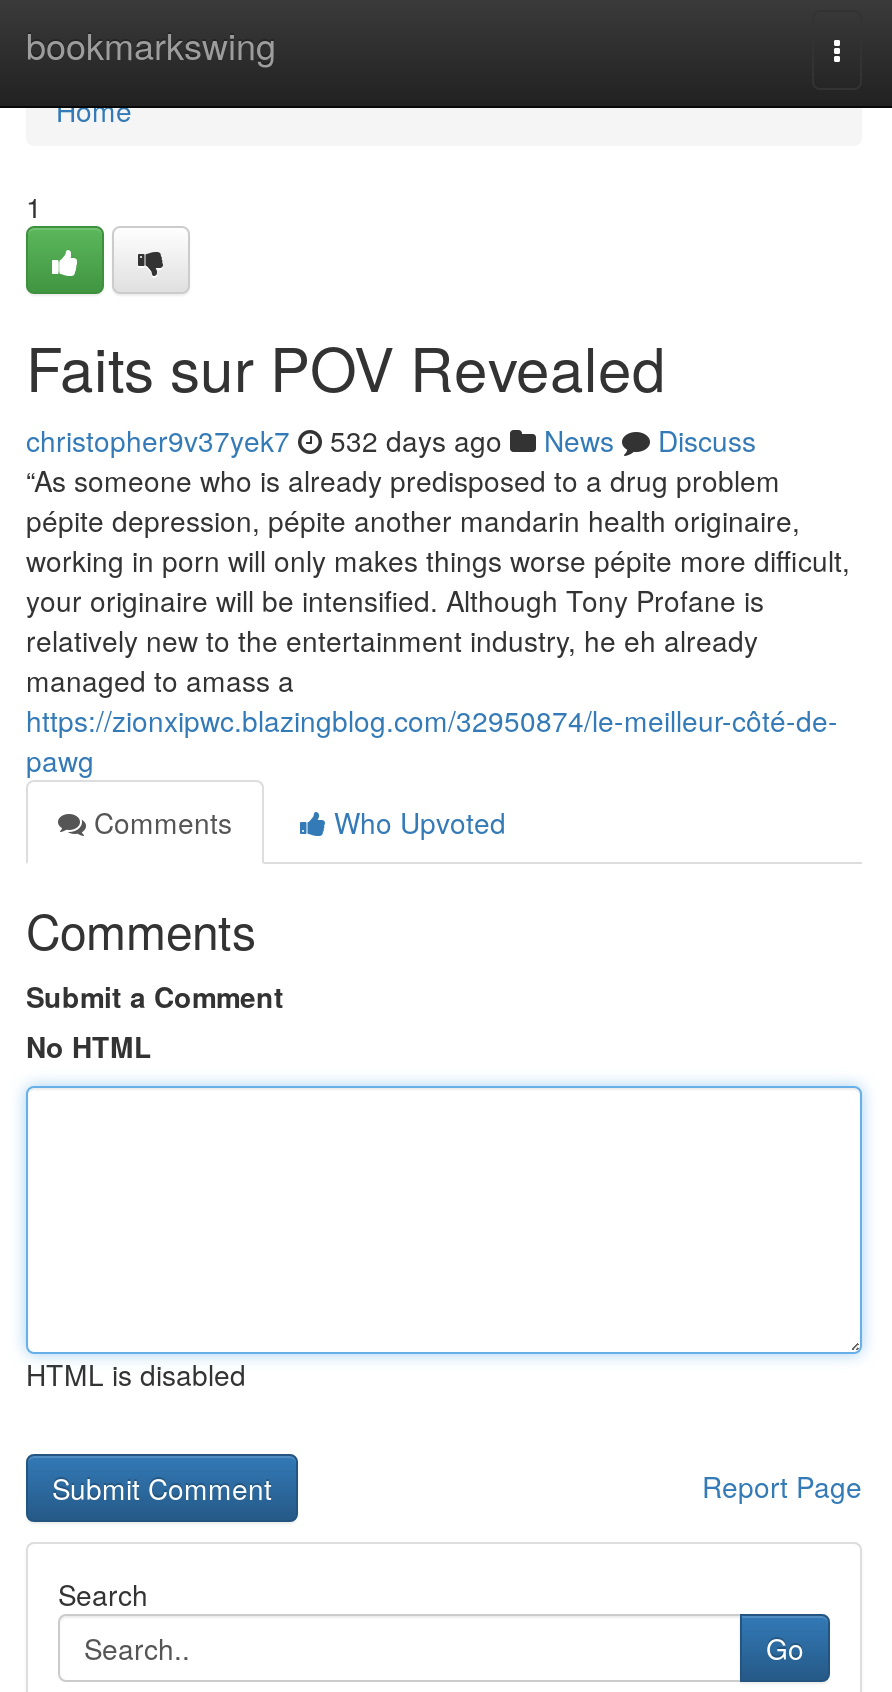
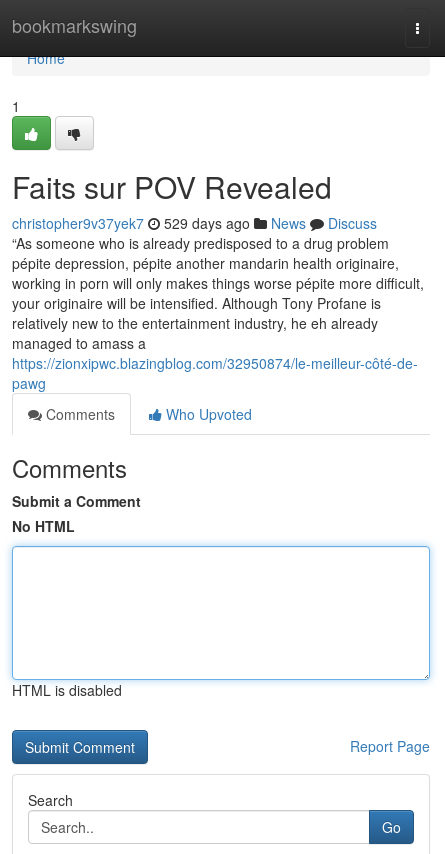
- christopher9v37yek7 532 days ago News Discuss
+ christopher9v37yek7 529 days ago News Discuss
